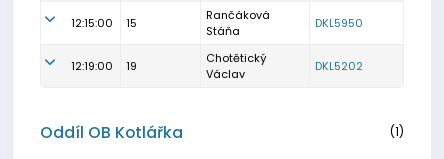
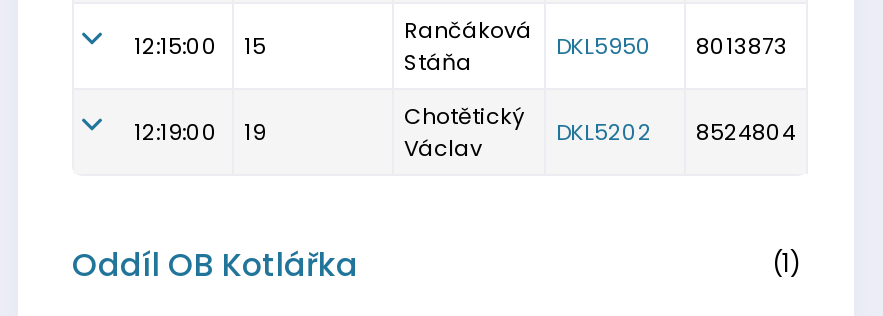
+ 8013873

+ 8524804
